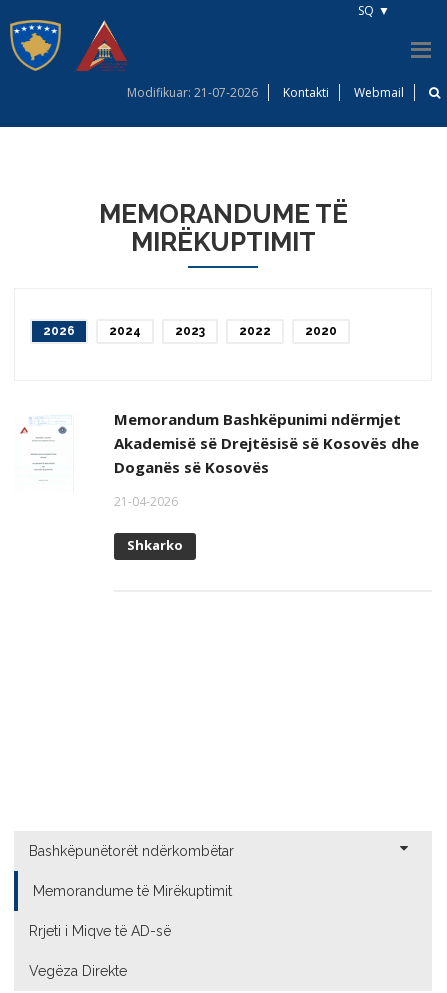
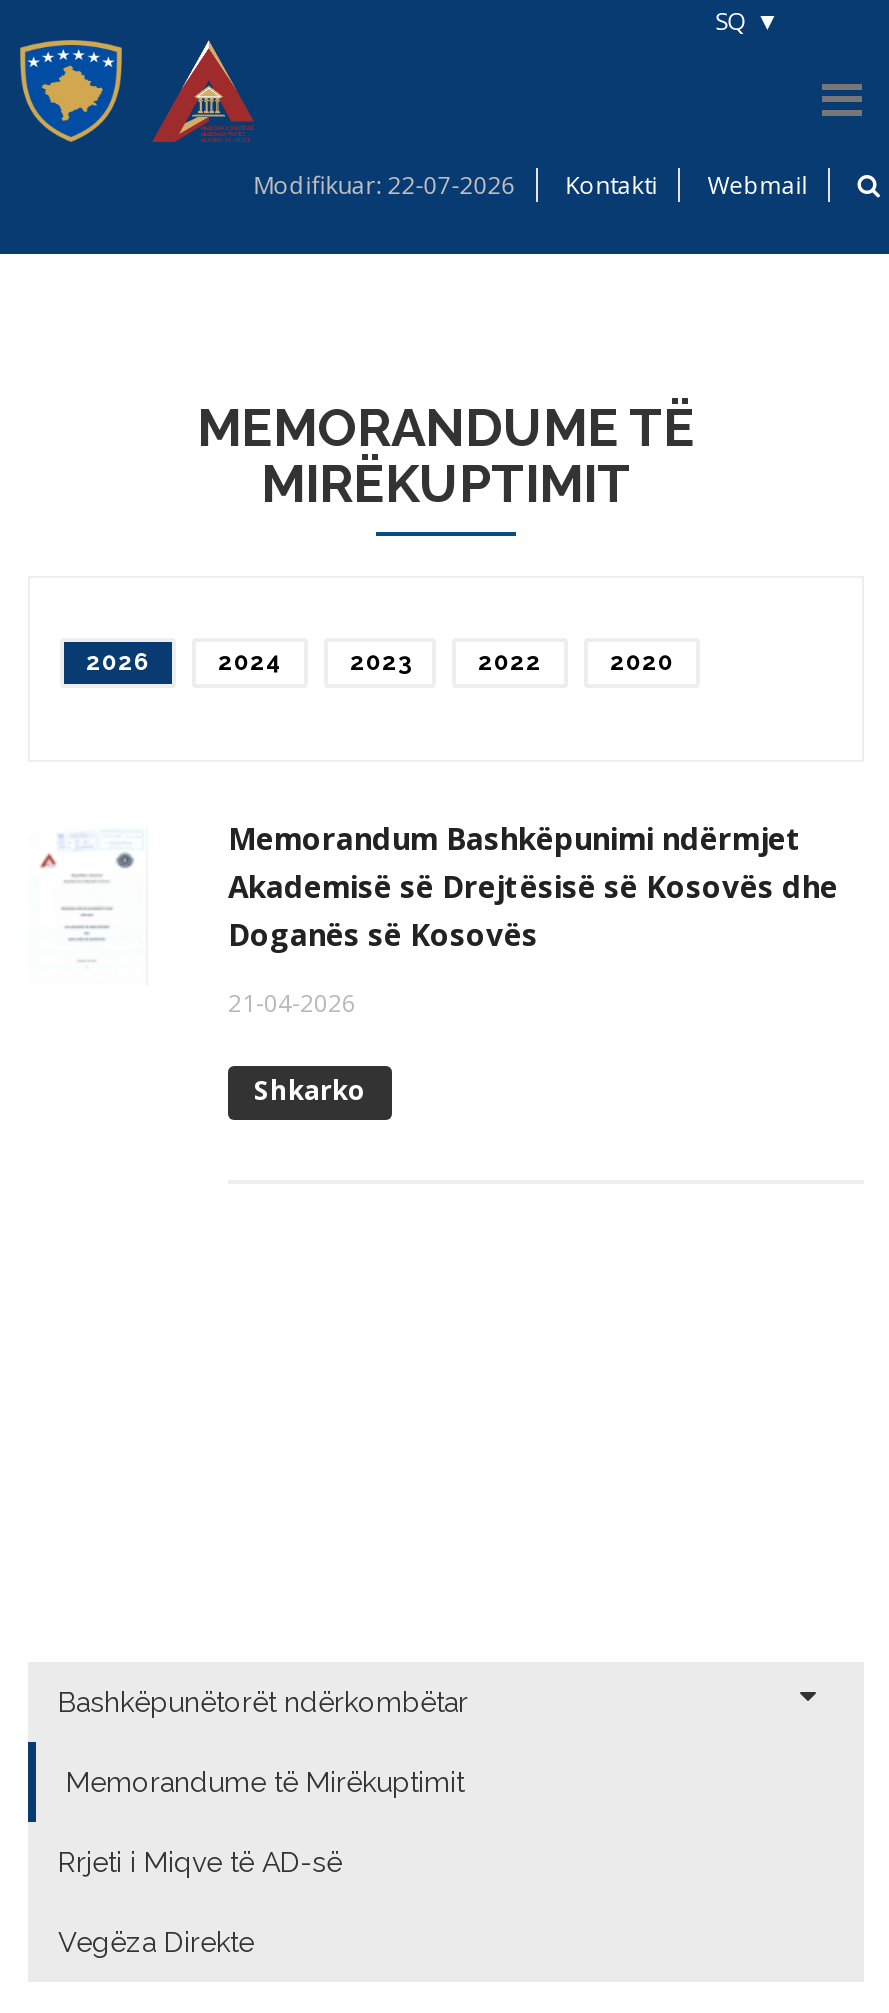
- Modifikuar: 21-07-2026 Kontakti Webmail
+ Modifikuar: 22-07-2026 Kontakti Webmail
